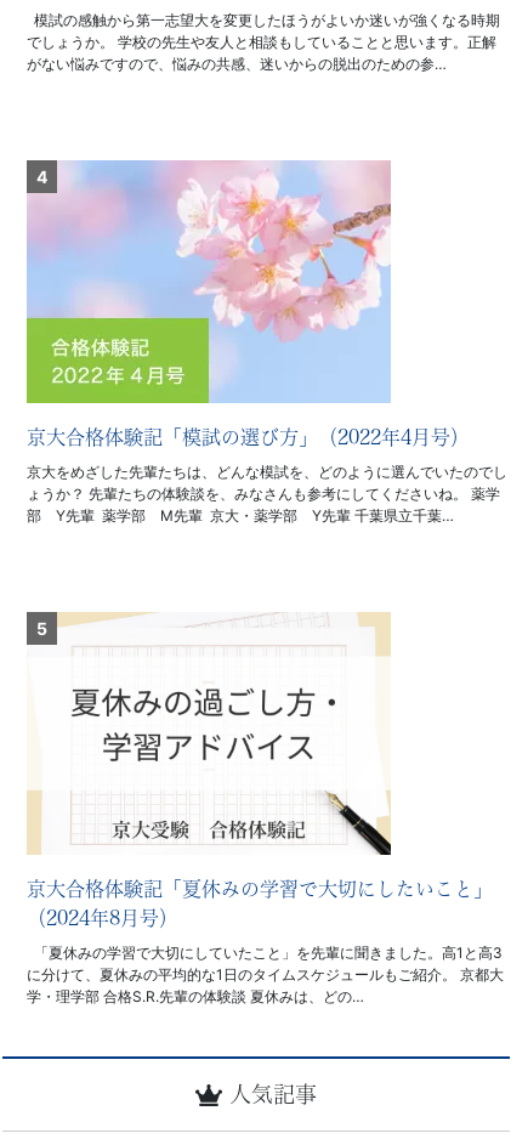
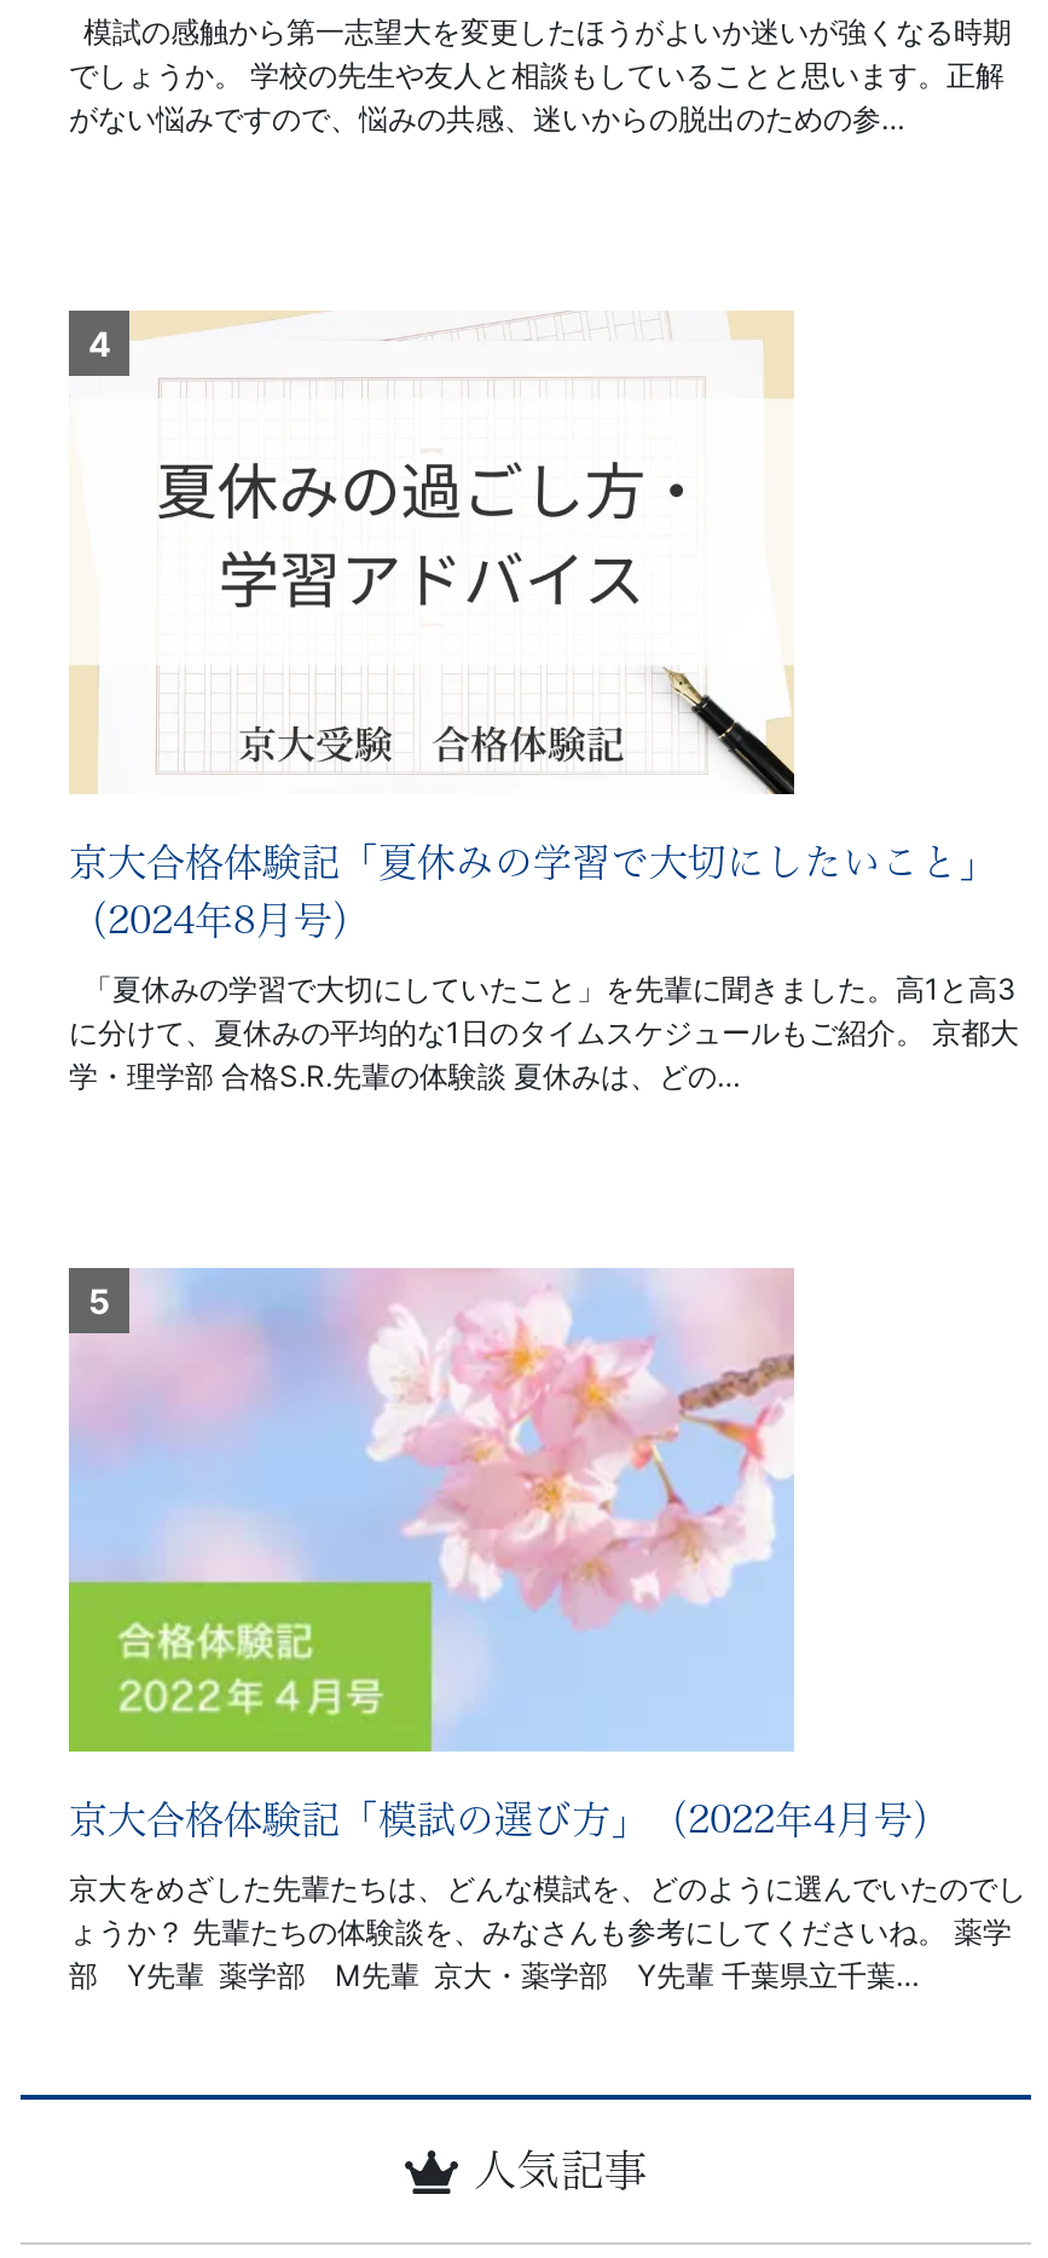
moved down: [image] | 京大合格体験記「模試の選び方」（2022年4月号） | 京大をめざした先輩たちは、どんな模試を、どのように選んでいたのでし | ょうか？ 先輩たちの体験談を、みなさんも参考にしてくださいね。 薬学 | 部 Y先輩 薬学部 M先輩 京大・薬学部 Y先輩 千葉県立千葉…

moved up: 京大合格体験記「夏休みの学習で大切にしたいこと」 | （2024年8月号） | 「夏休みの学習で大切にしていたこと」を先輩に聞きました。高1と高3 | に分けて、夏休みの平均的な1日のタイムスケジュールもご紹介。 京都大 | 学・理学部 合格S.R.先輩の体験談 夏休みは、どの…
